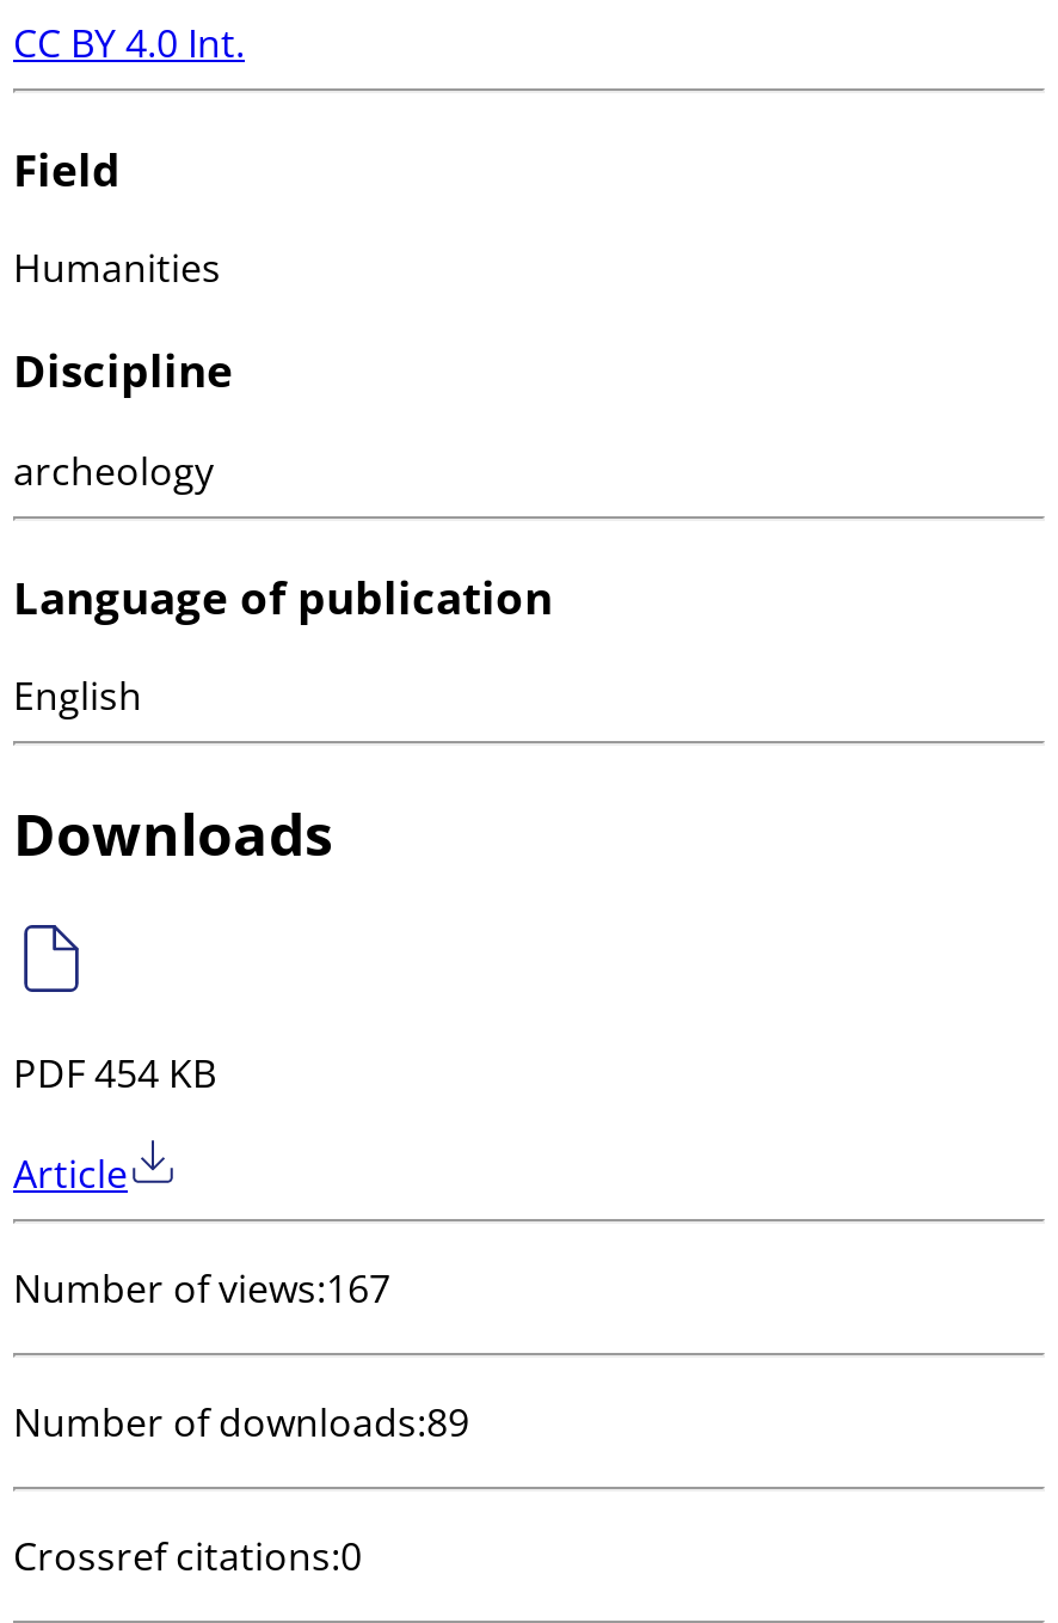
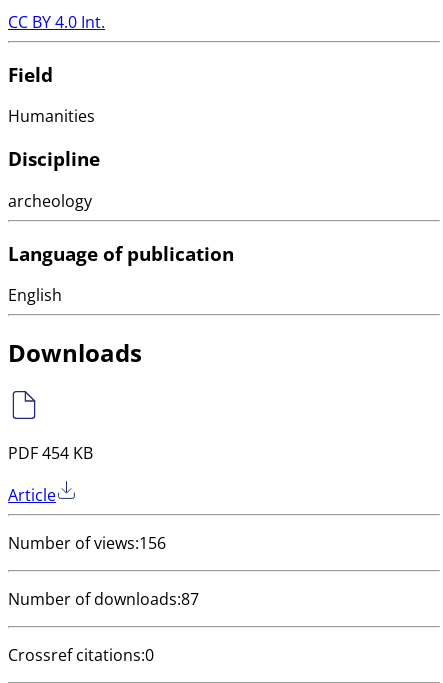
- Number of views:167
+ Number of views:156

- Number of downloads:89
+ Number of downloads:87
